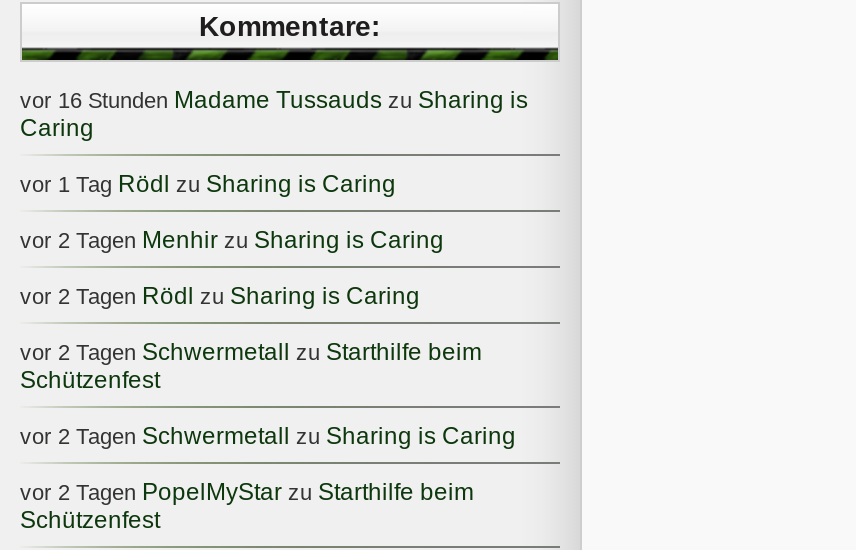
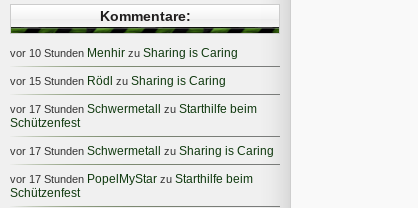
- vor 16 Stunden Madame Tussauds zu Sharing is
- Caring
- vor 1 Tag Rödl zu Sharing is Caring
- vor 2 Tagen Menhir zu Sharing is Caring
- vor 2 Tagen Rödl zu Sharing is Caring
- vor 2 Tagen Schwermetall zu Starthilfe beim
+ vor 10 Stunden Menhir zu Sharing is Caring
+ vor 15 Stunden Rödl zu Sharing is Caring
+ vor 17 Stunden Schwermetall zu Starthilfe beim

- vor 2 Tagen Schwermetall zu Sharing is Caring
+ vor 17 Stunden Schwermetall zu Sharing is Caring

- vor 2 Tagen PopelMyStar zu Starthilfe beim
+ vor 17 Stunden PopelMyStar zu Starthilfe beim
